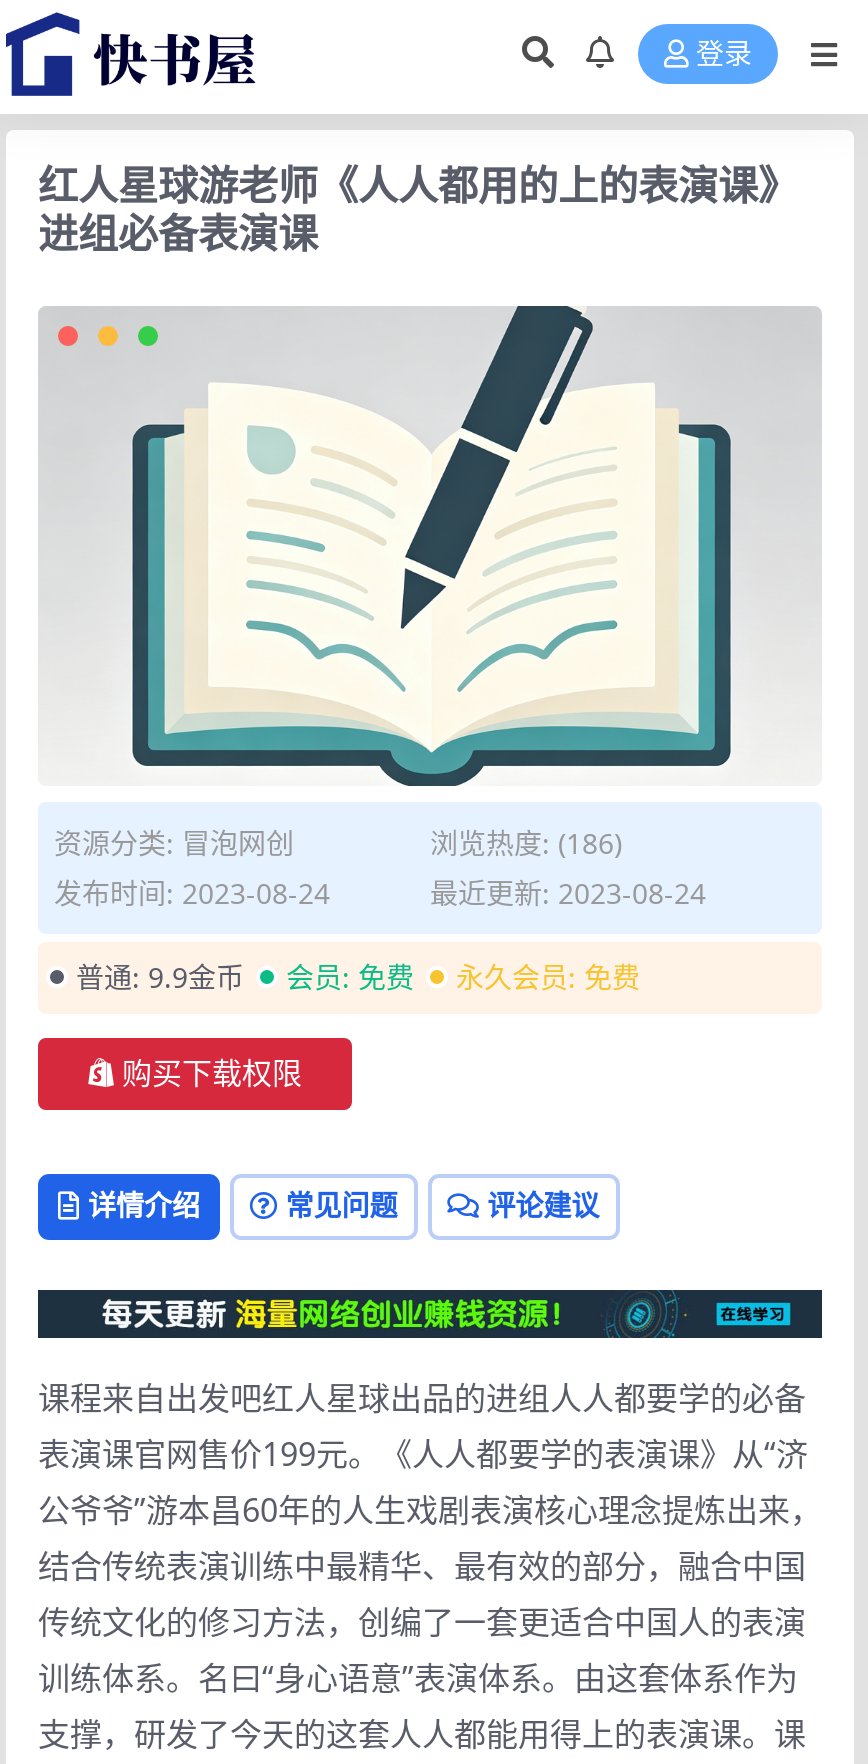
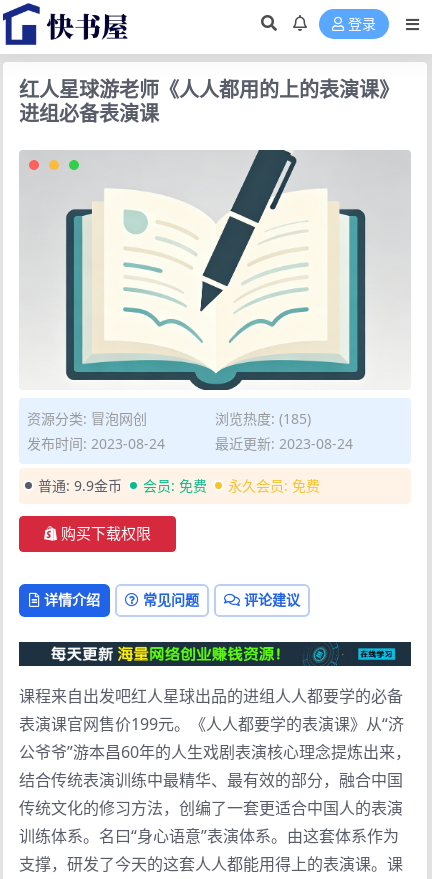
- 浏览热度: (186)
+ 浏览热度: (185)
